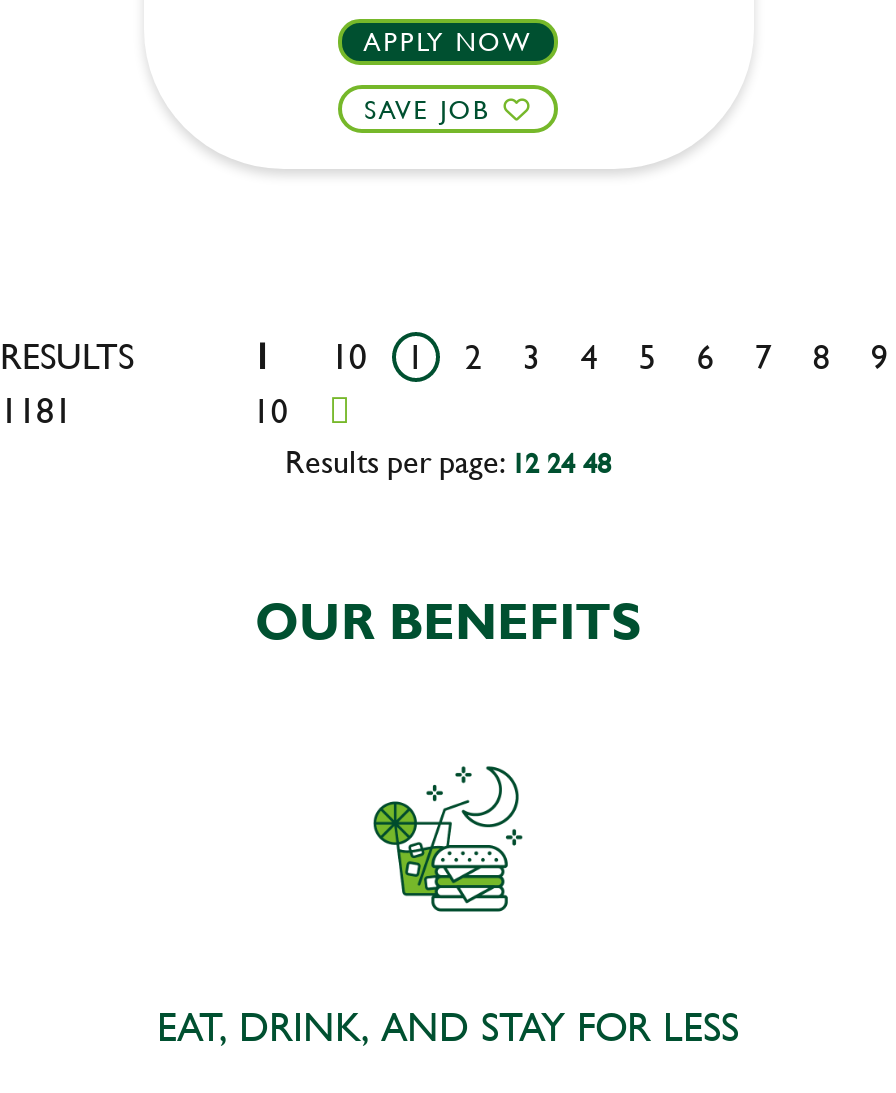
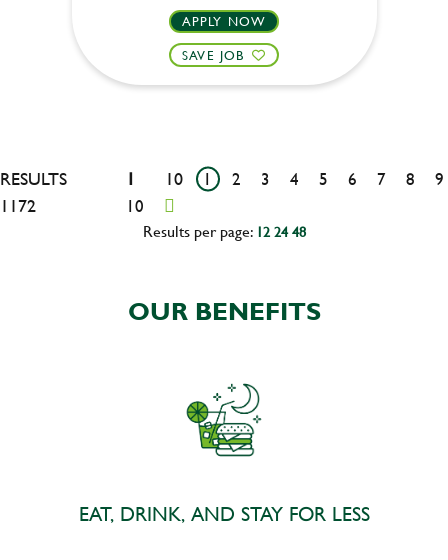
- 1181
+ 1172
